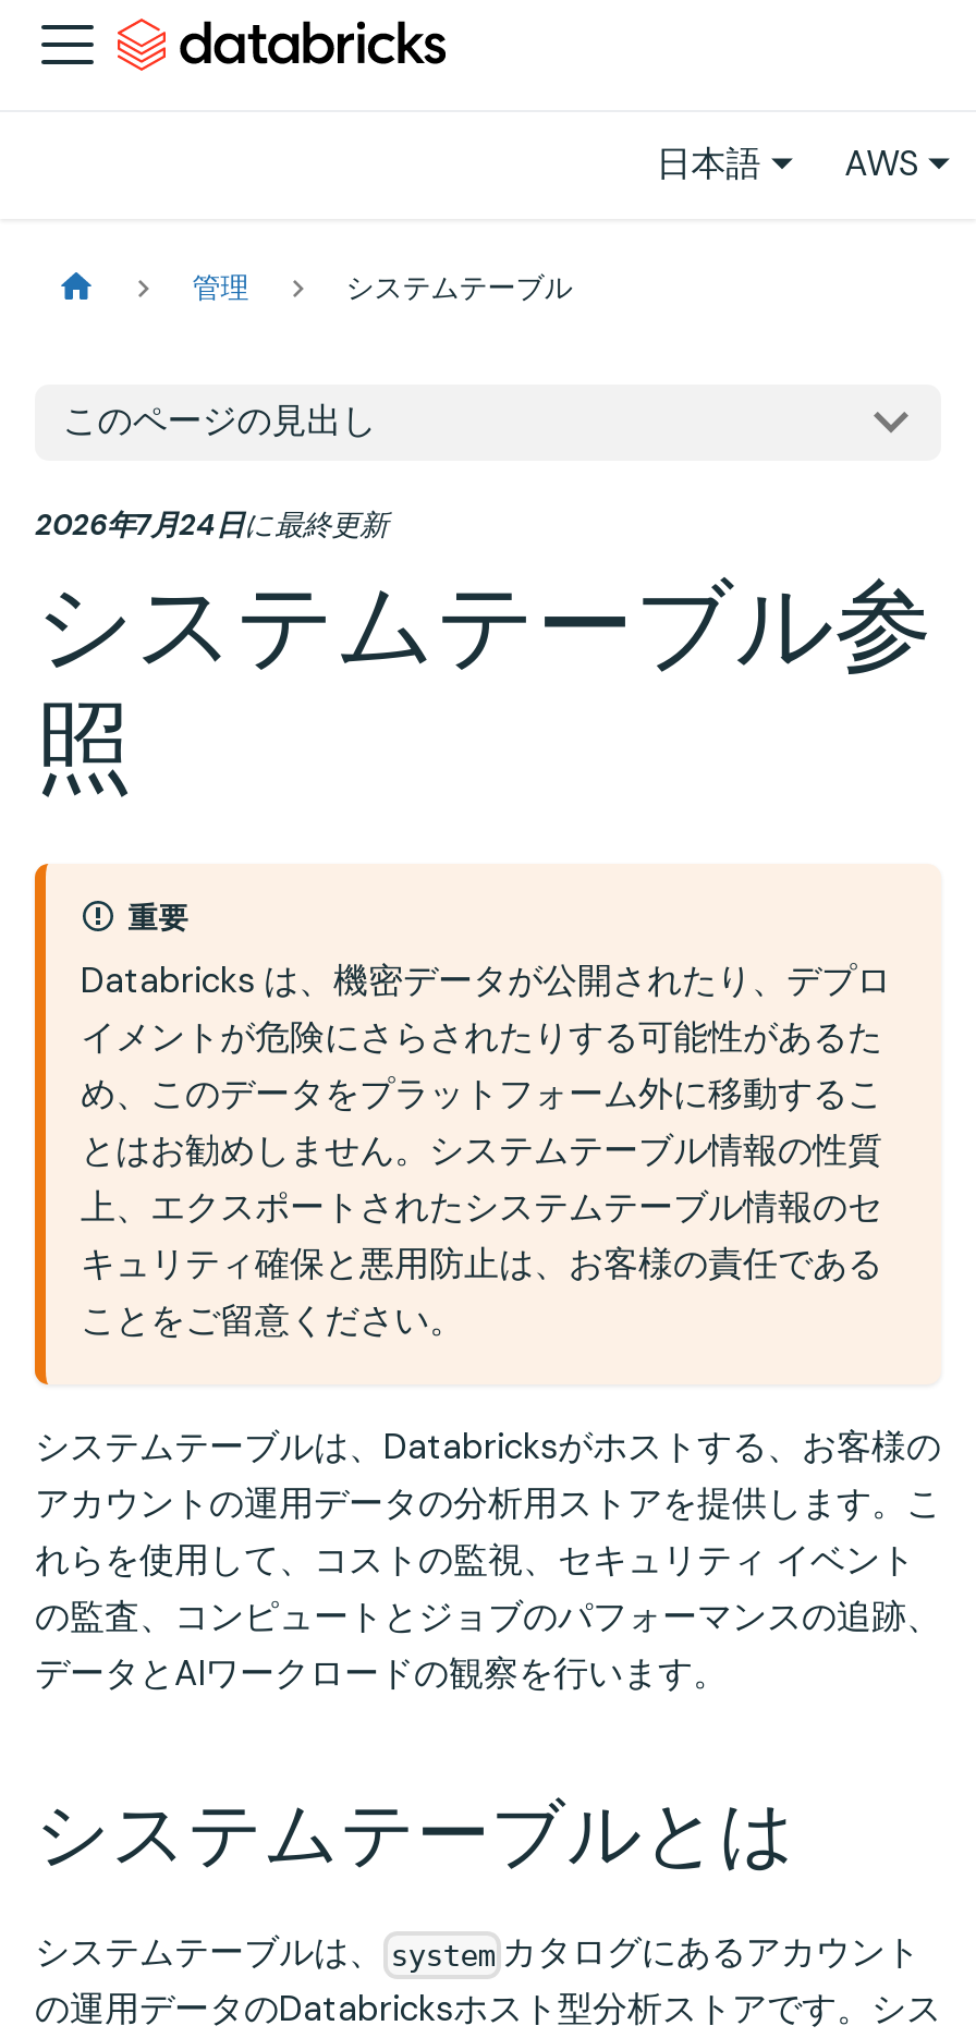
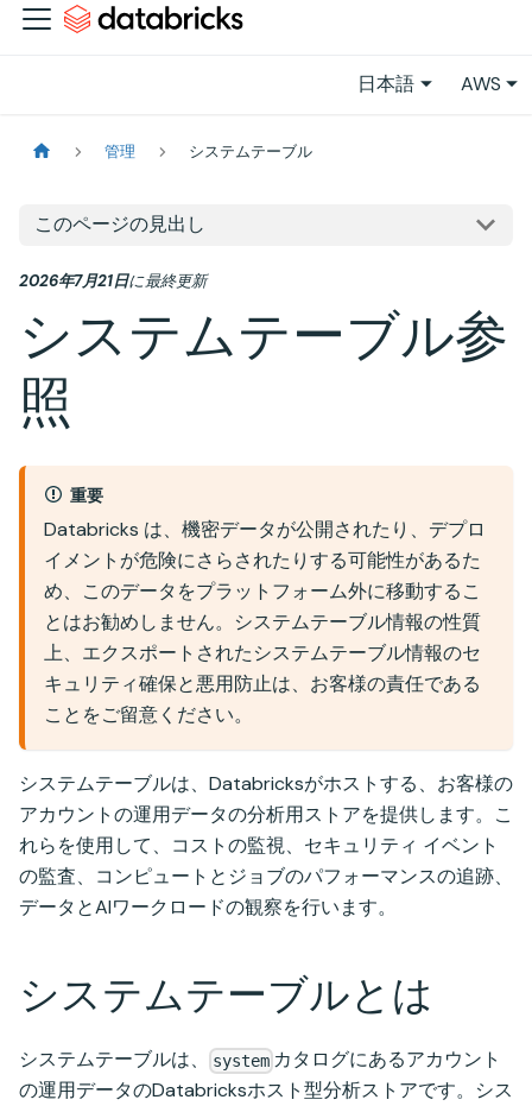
- 2026年7月24日に最終更新
+ 2026年7月21日に最終更新
